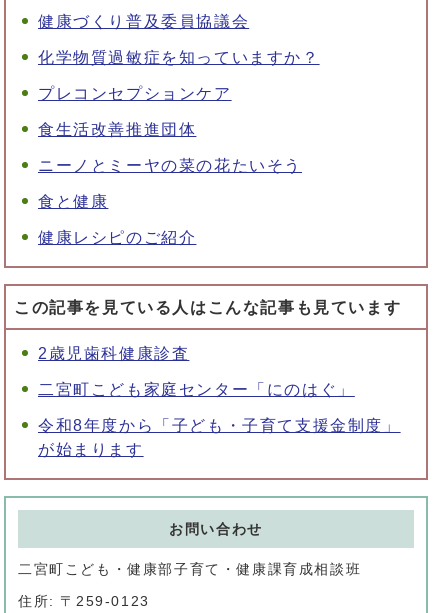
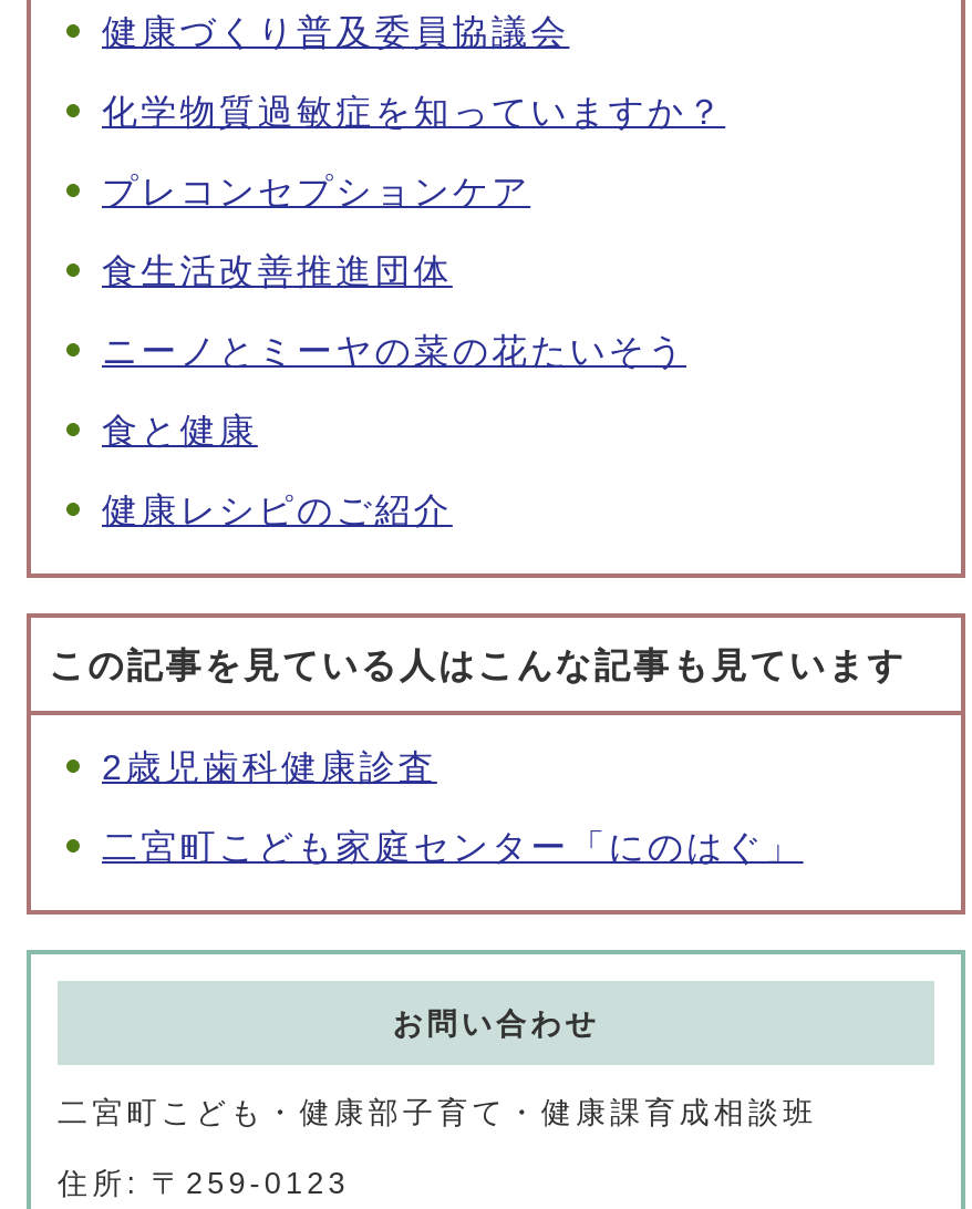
- 令和8年度から「子ども・子育て支援金制度」
- が始まります
